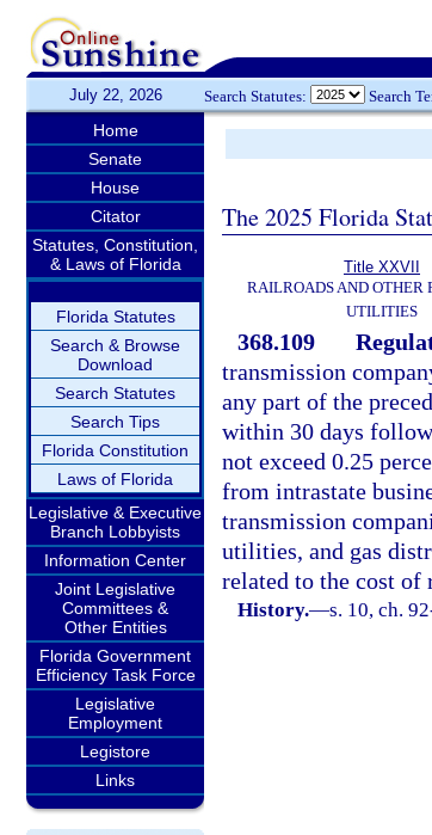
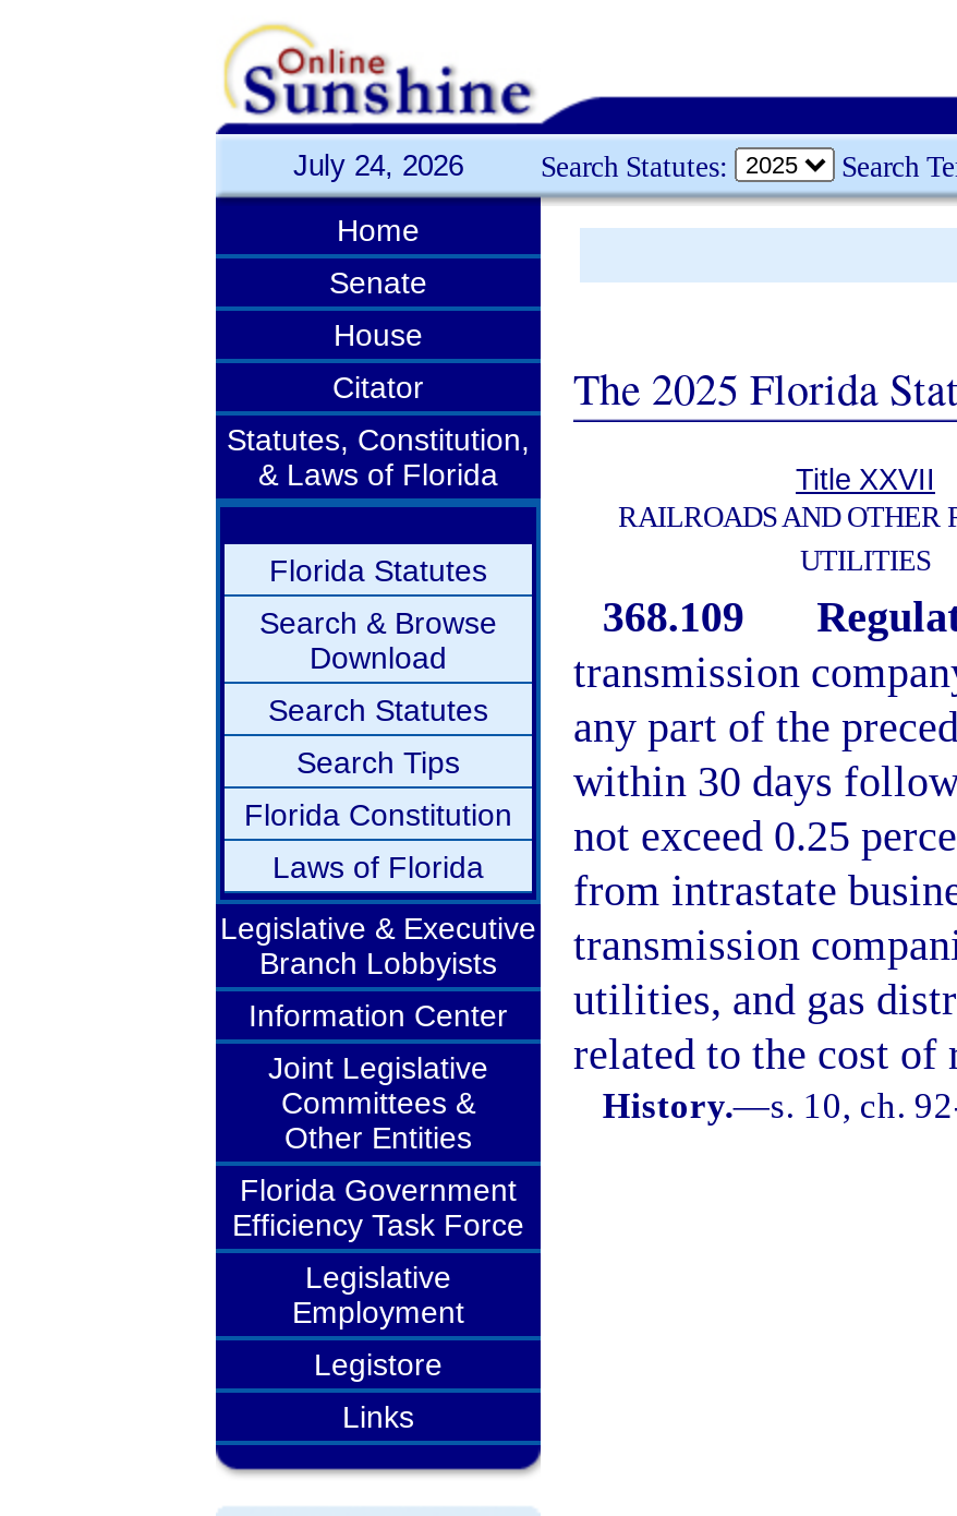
- July 22, 2026
+ July 24, 2026
